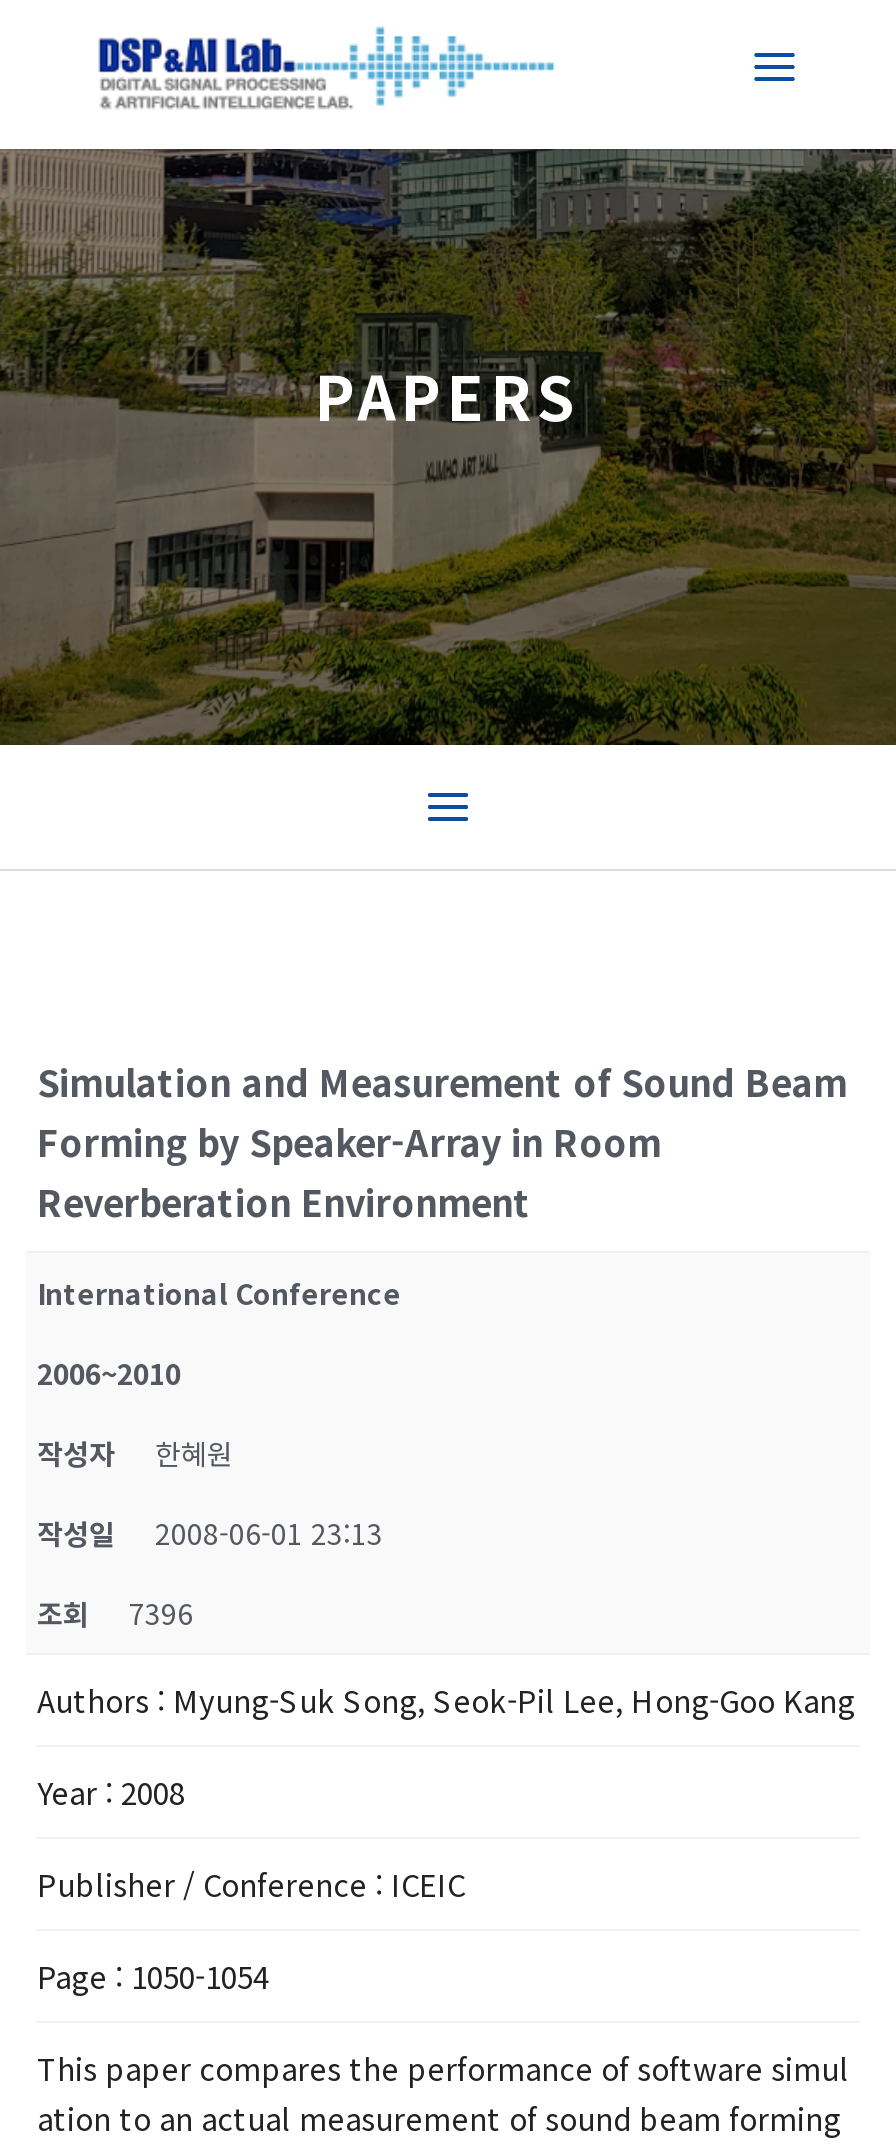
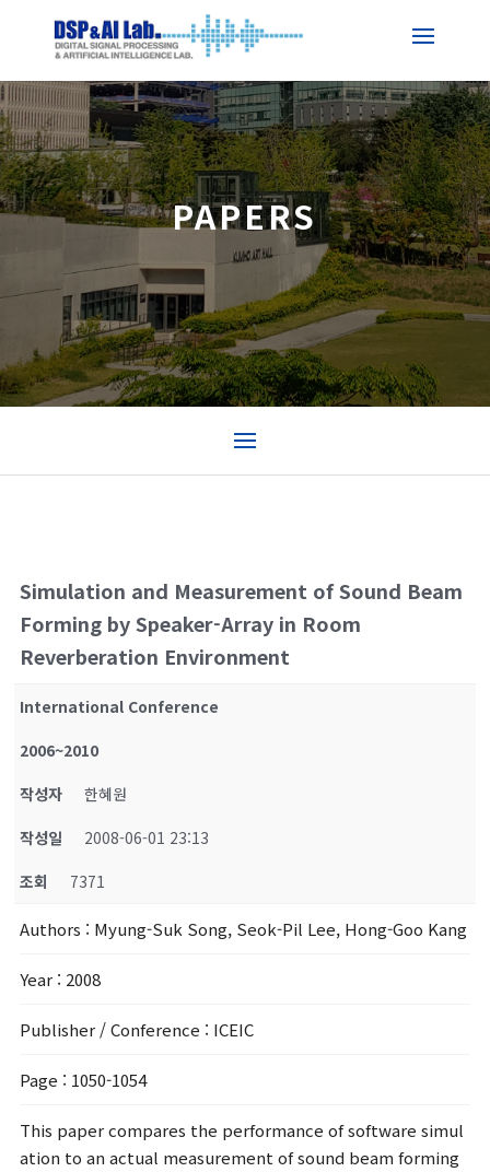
- 조회 7396
+ 조회 7371
